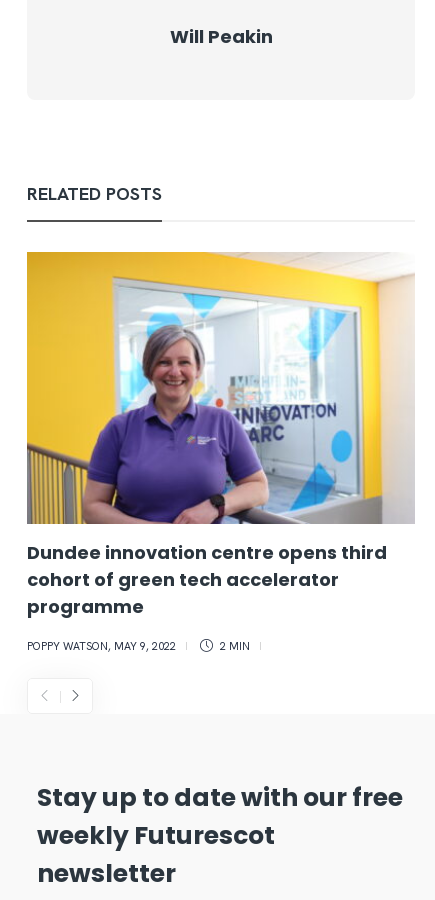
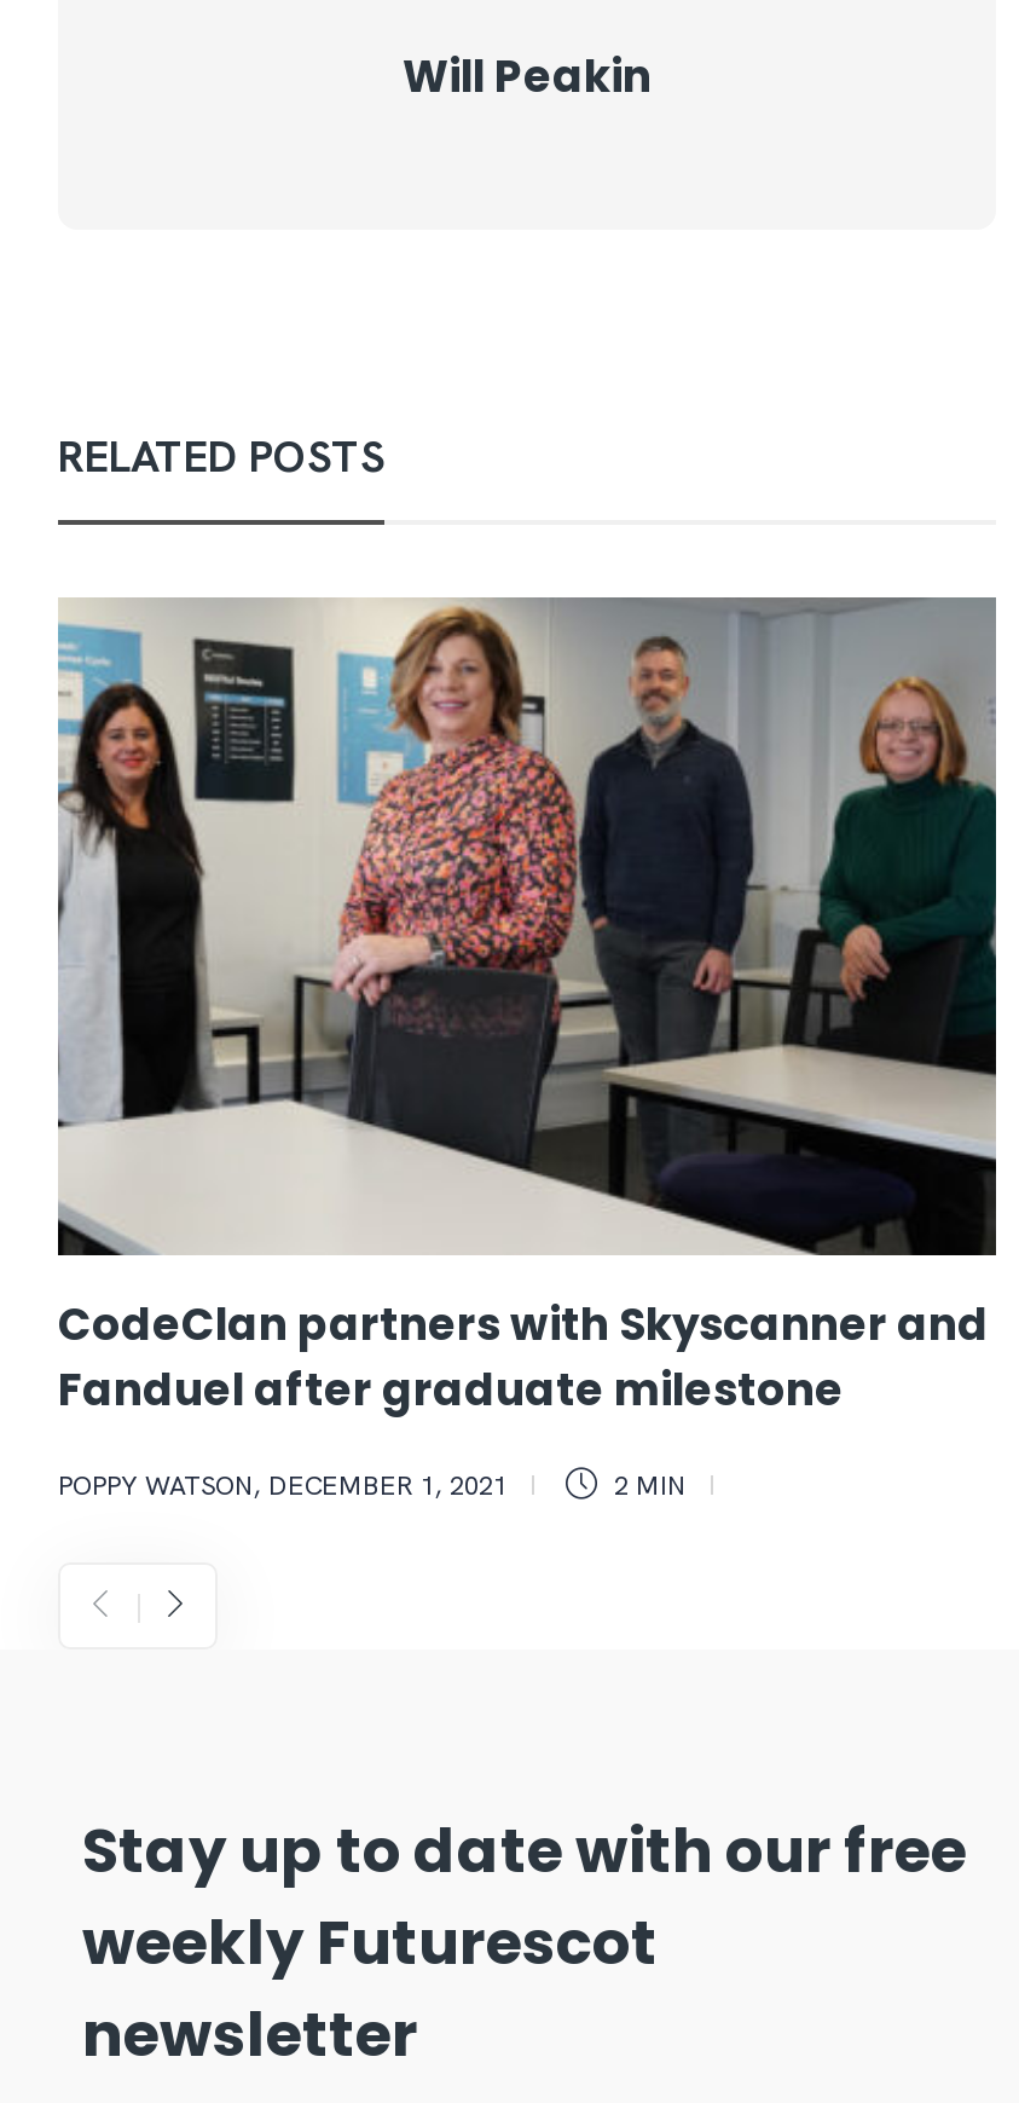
- [image]
- Dundee innovation centre opens third
- cohort of green tech accelerator
- programme
+ [image]
+ CodeClan partners with Skyscanner and
+ Fanduel after graduate milestone

- POPPY WATSON, MAY 9, 2022
+ POPPY WATSON, DECEMBER 1, 2021
